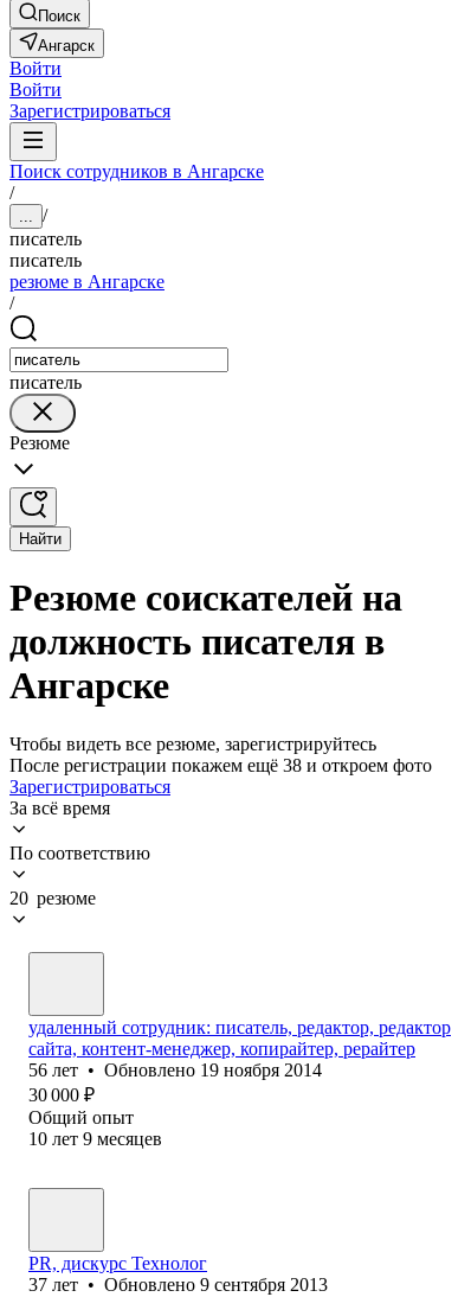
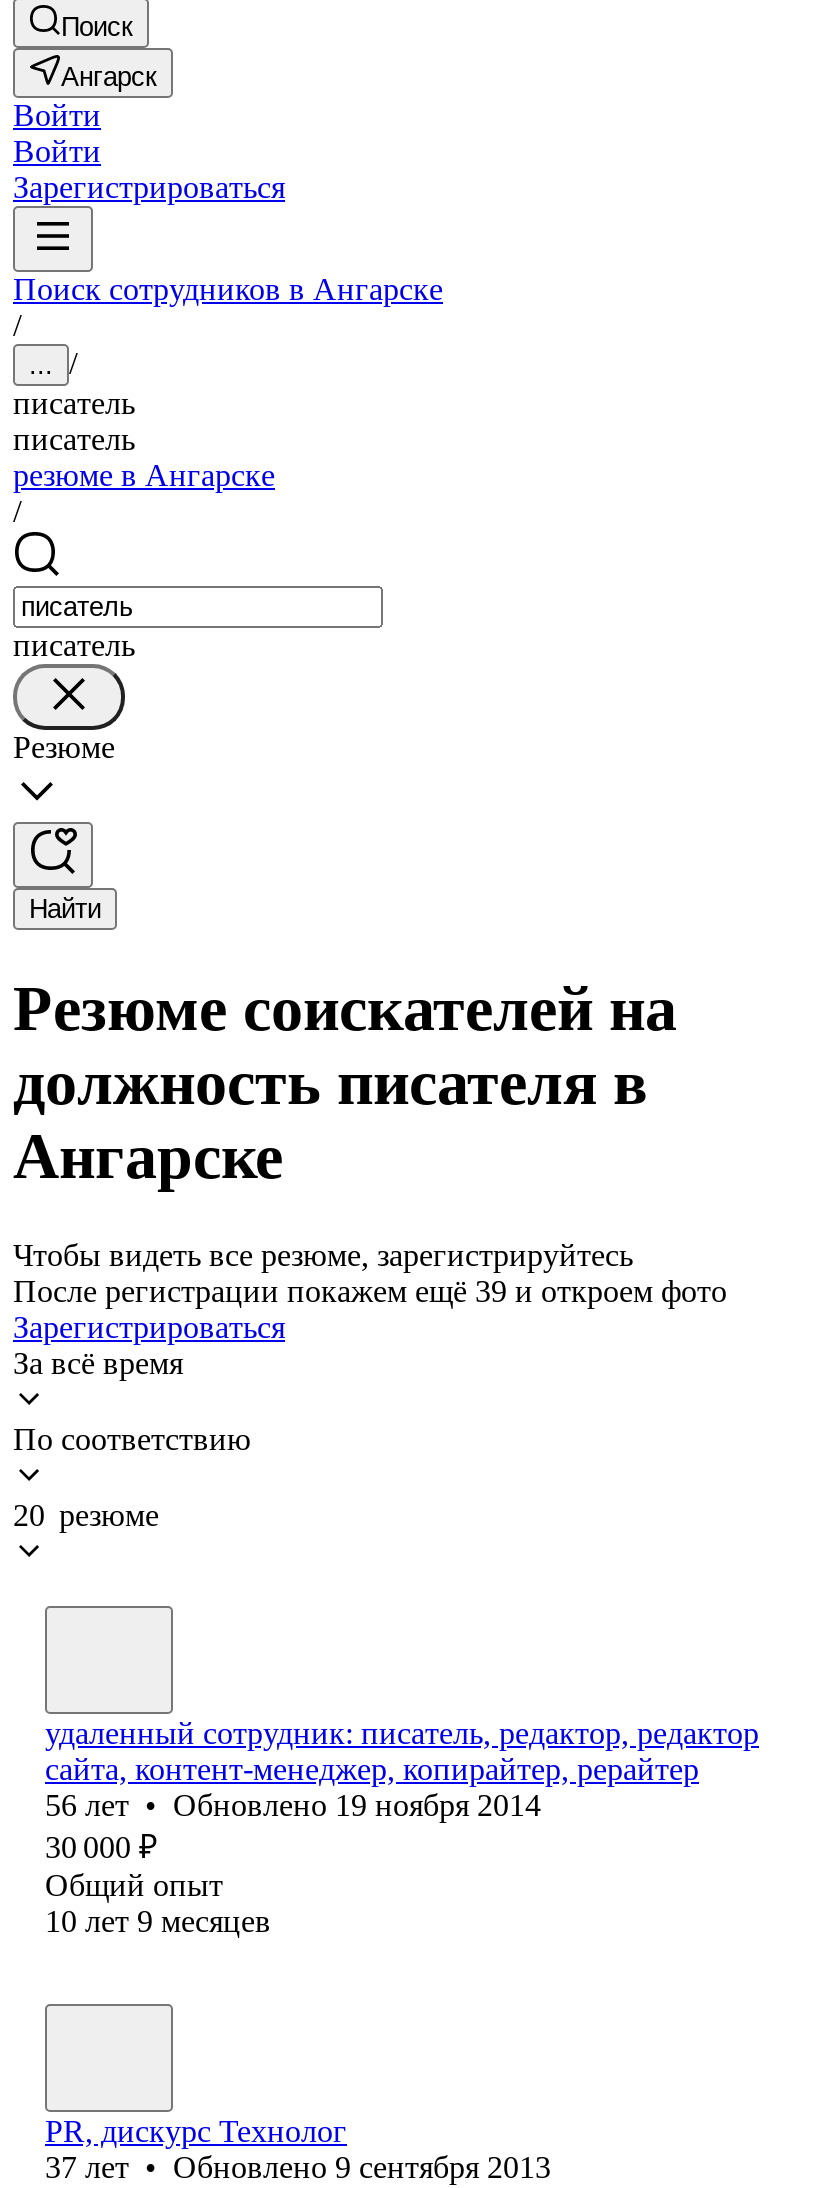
- После регистрации покажем ещё 38 и откроем фото
+ После регистрации покажем ещё 39 и откроем фото
